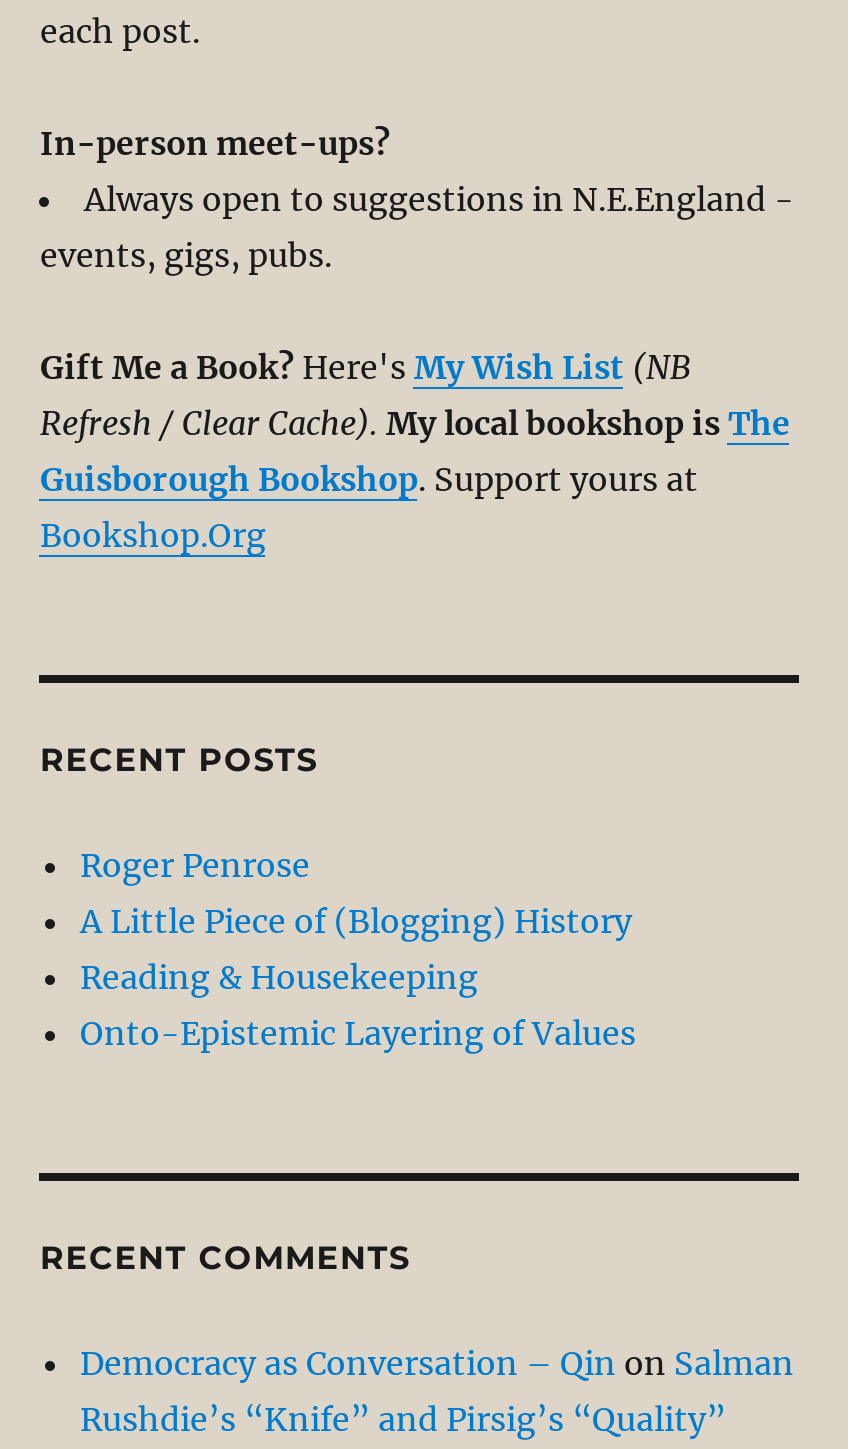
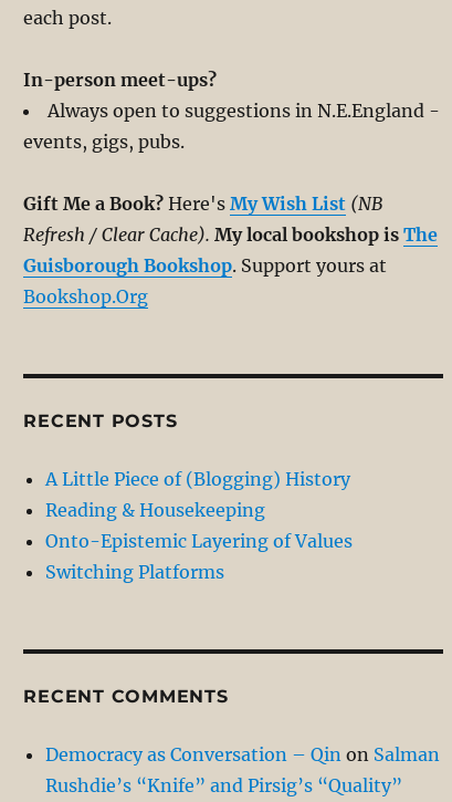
- Roger Penrose

moved up: A Little Piece of (Blogging) History | Reading & Housekeeping | Onto-Epistemic Layering of Values

+ Switching Platforms
